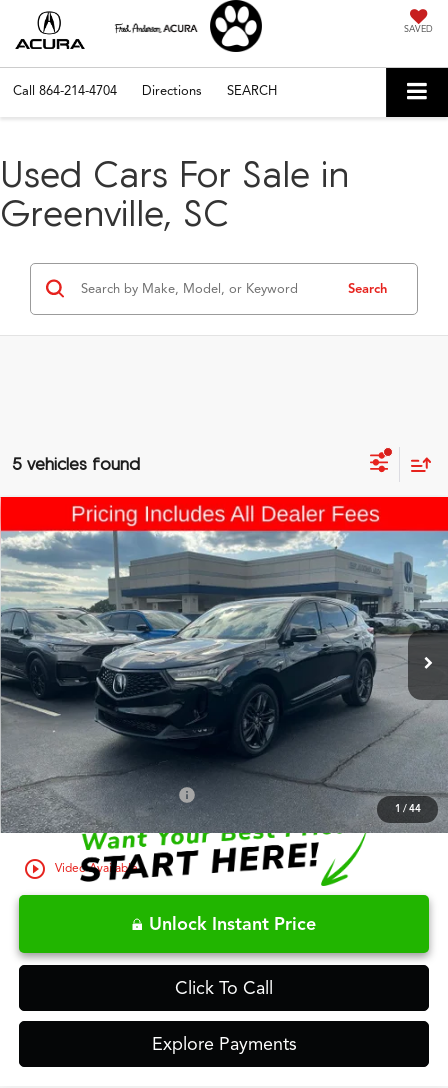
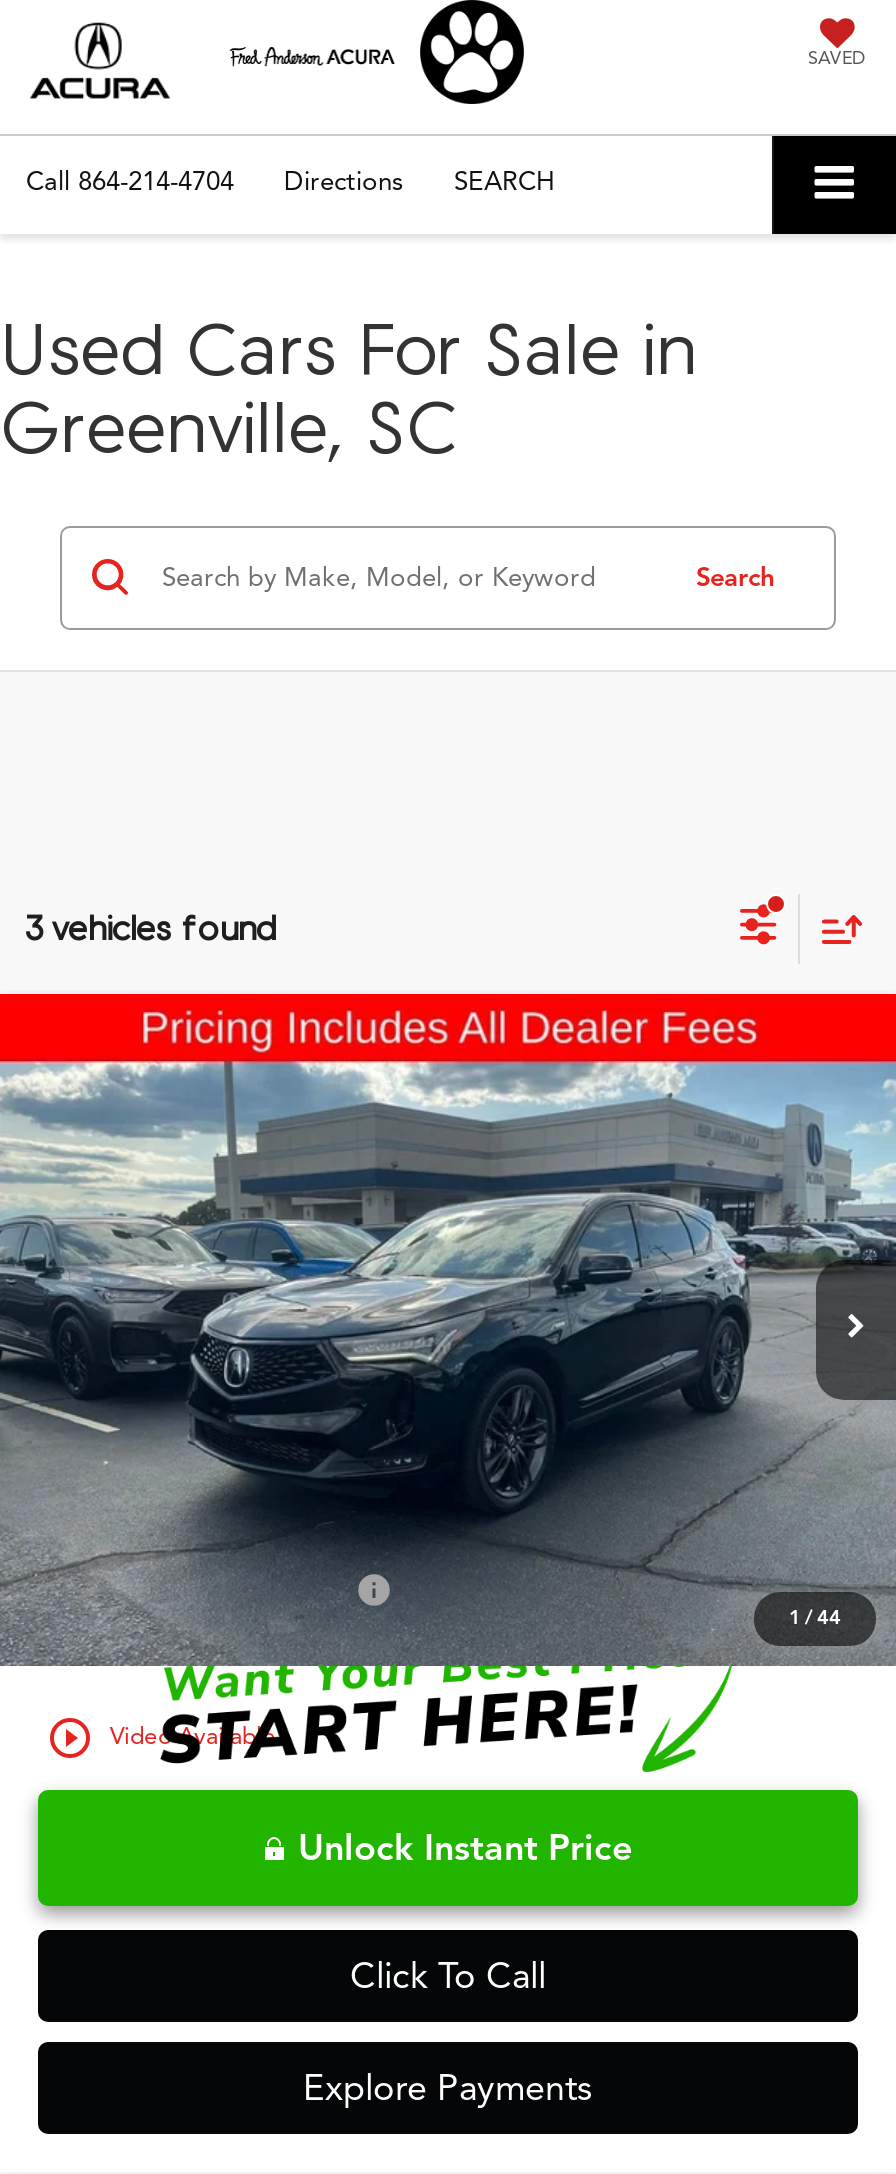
- 5 vehicles found
+ 3 vehicles found
